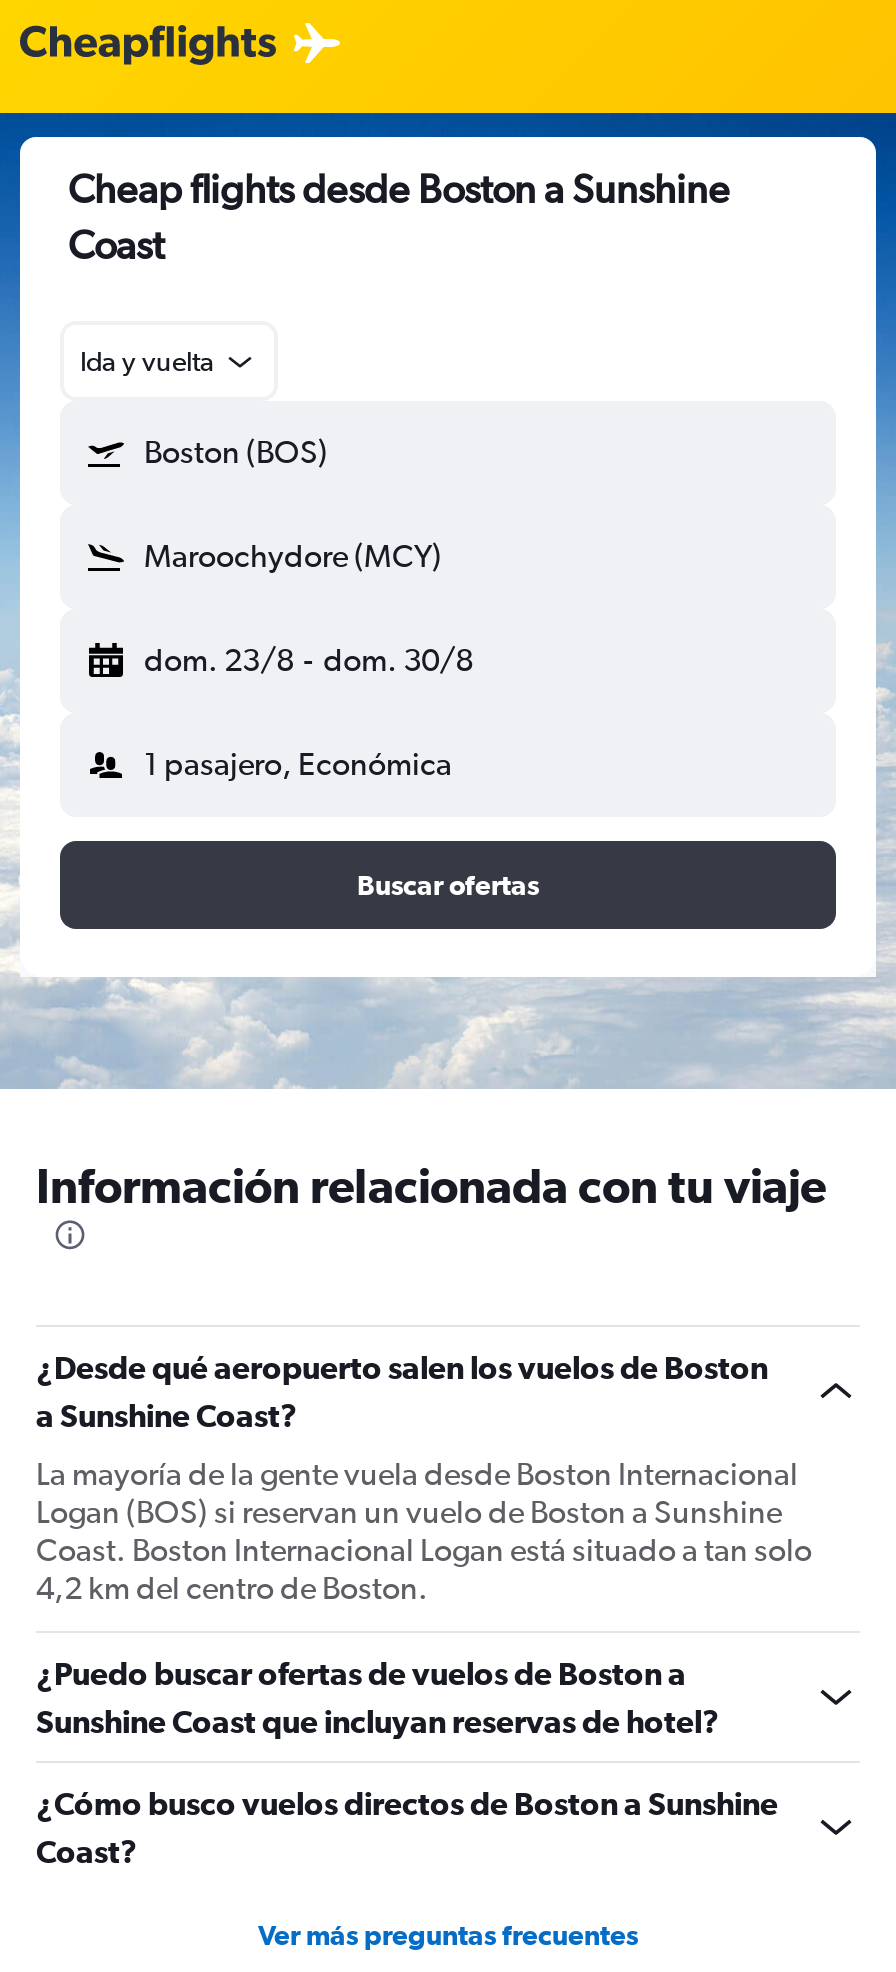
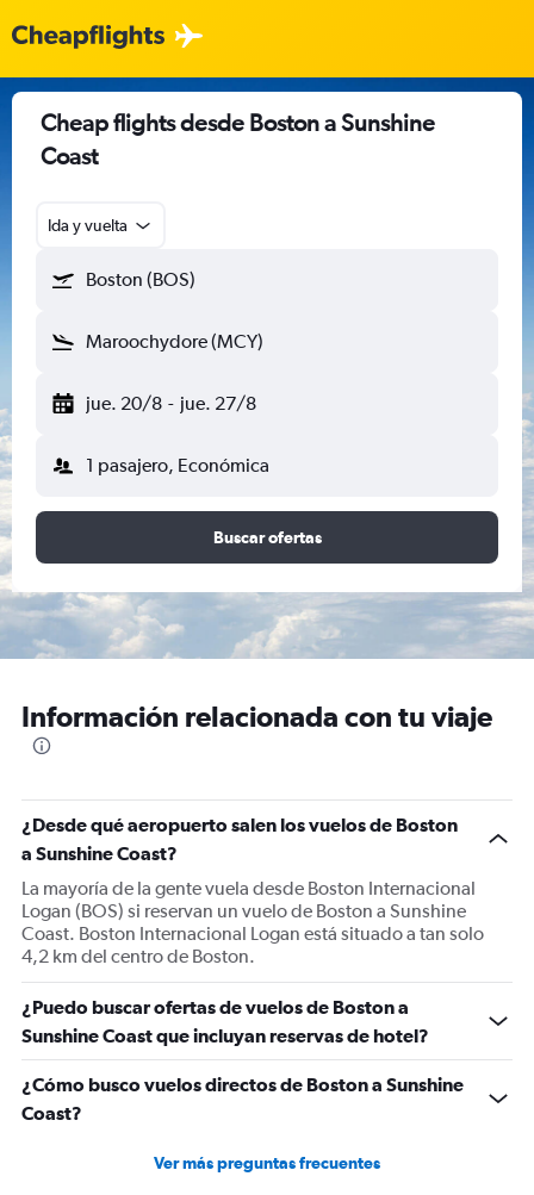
- dom. 23/8 - dom. 30/8
+ jue. 20/8 - jue. 27/8
